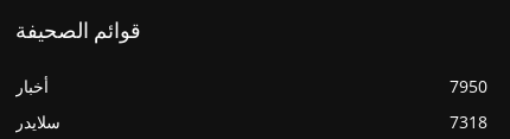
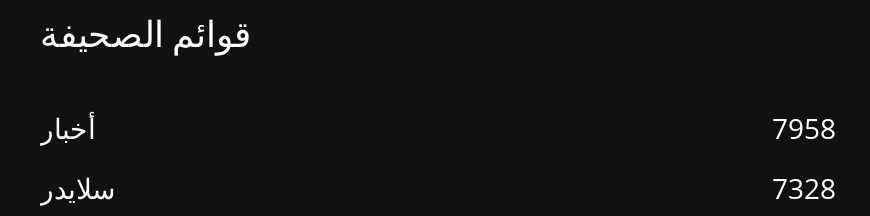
- 7950
+ 7958

- 7318
+ 7328
